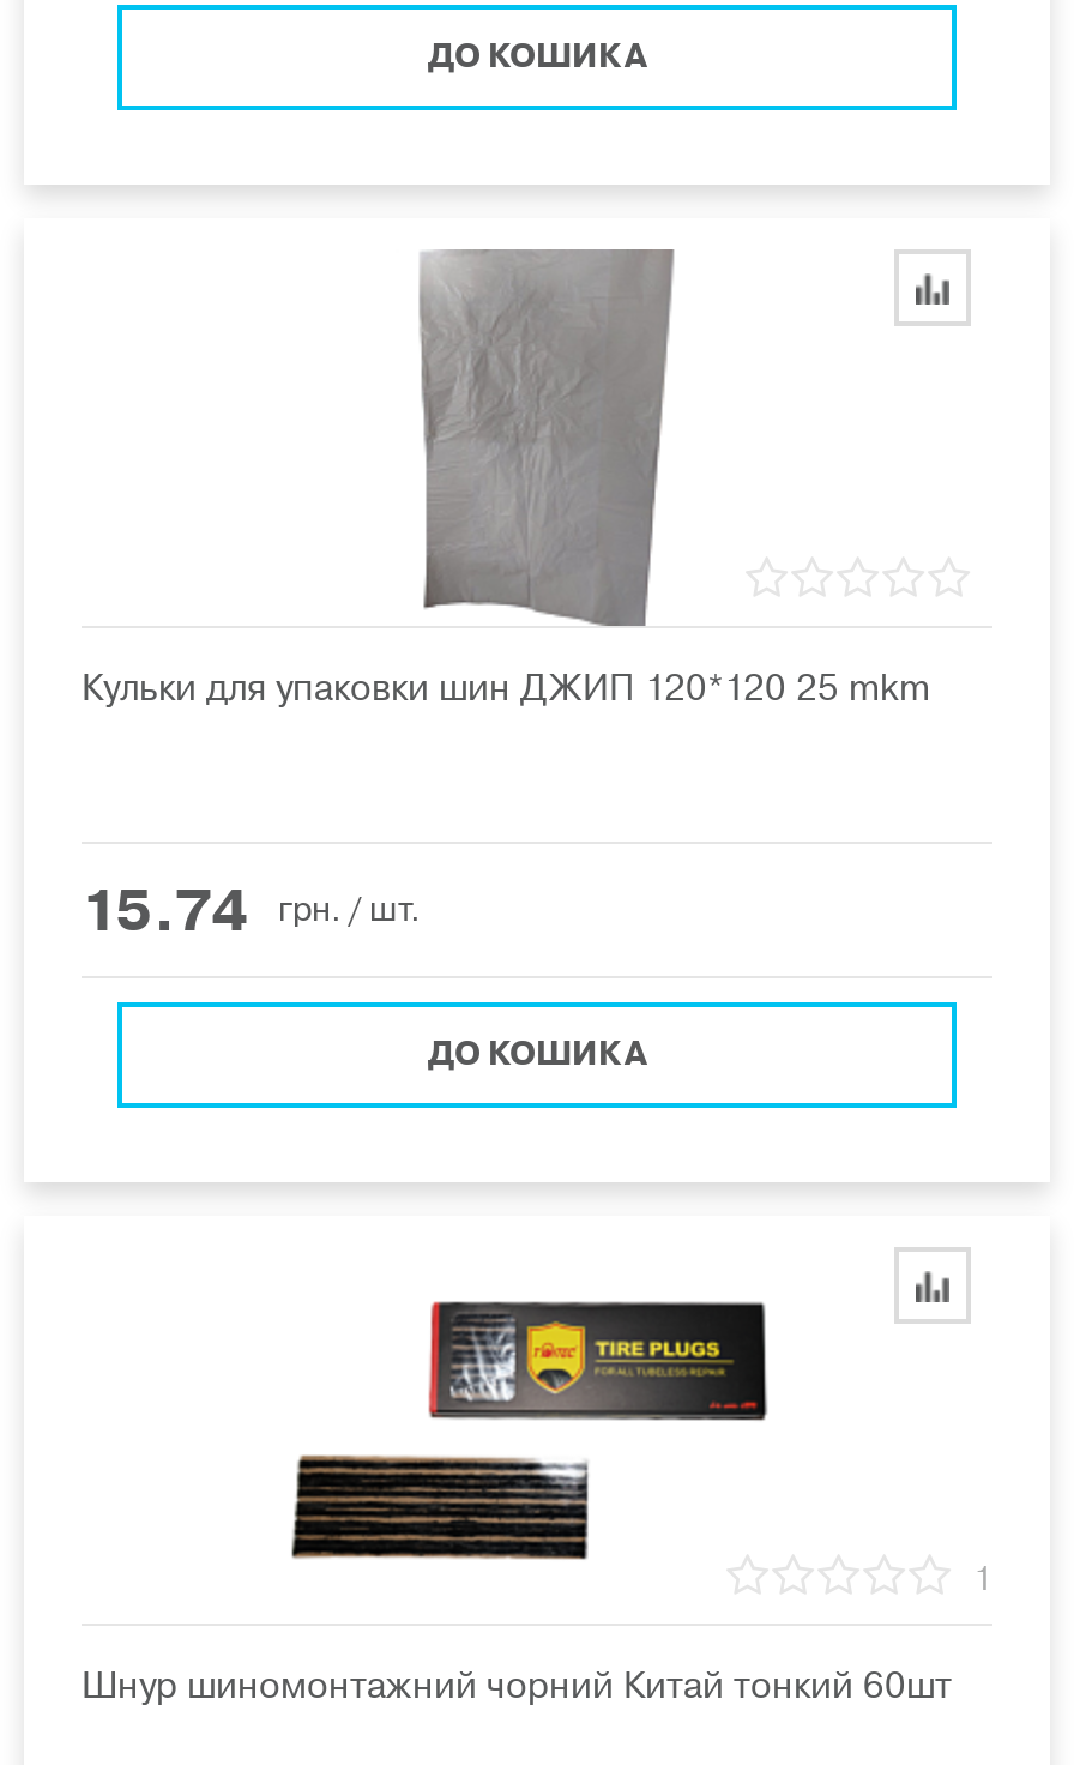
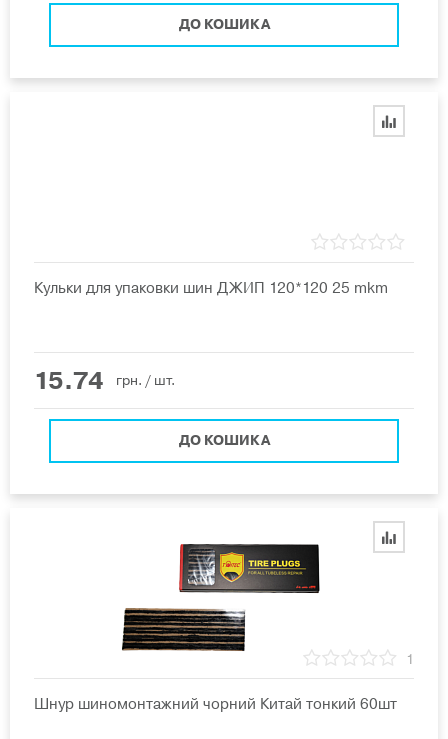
- [image]
